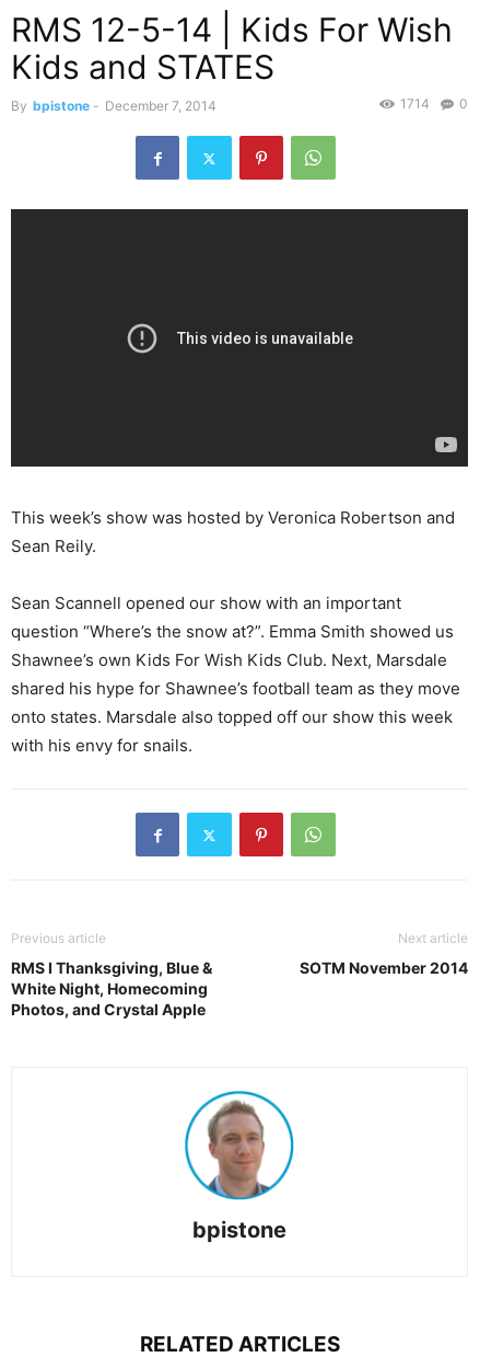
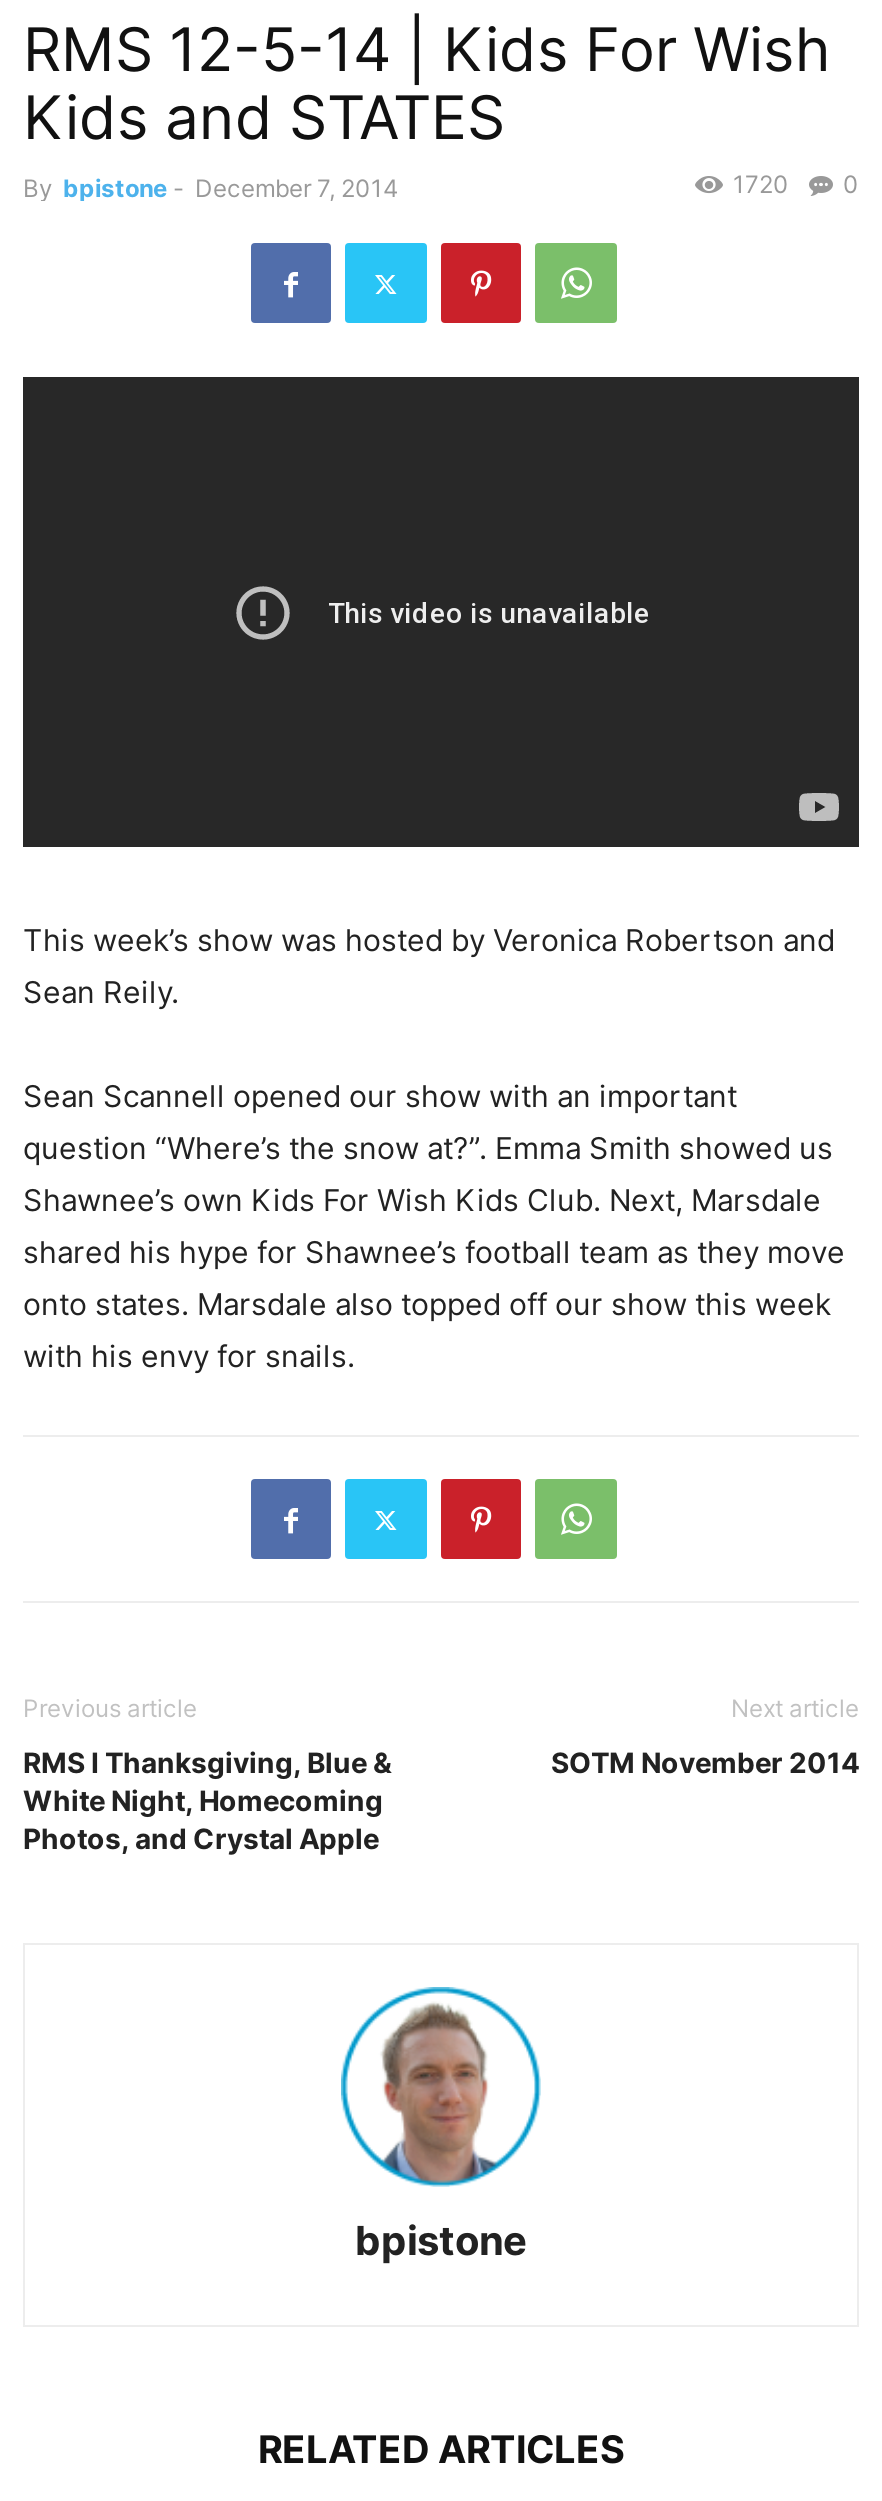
- 1714 0
+ 1720 0
